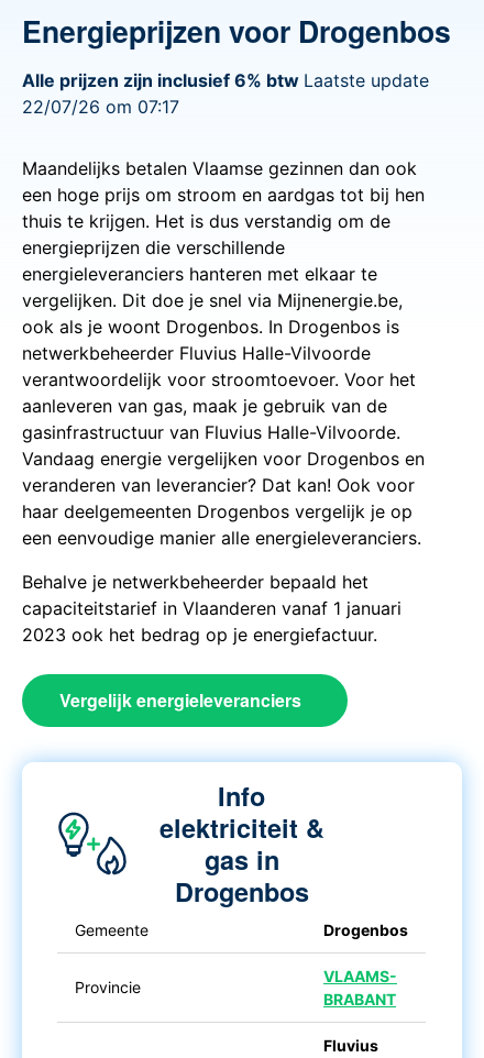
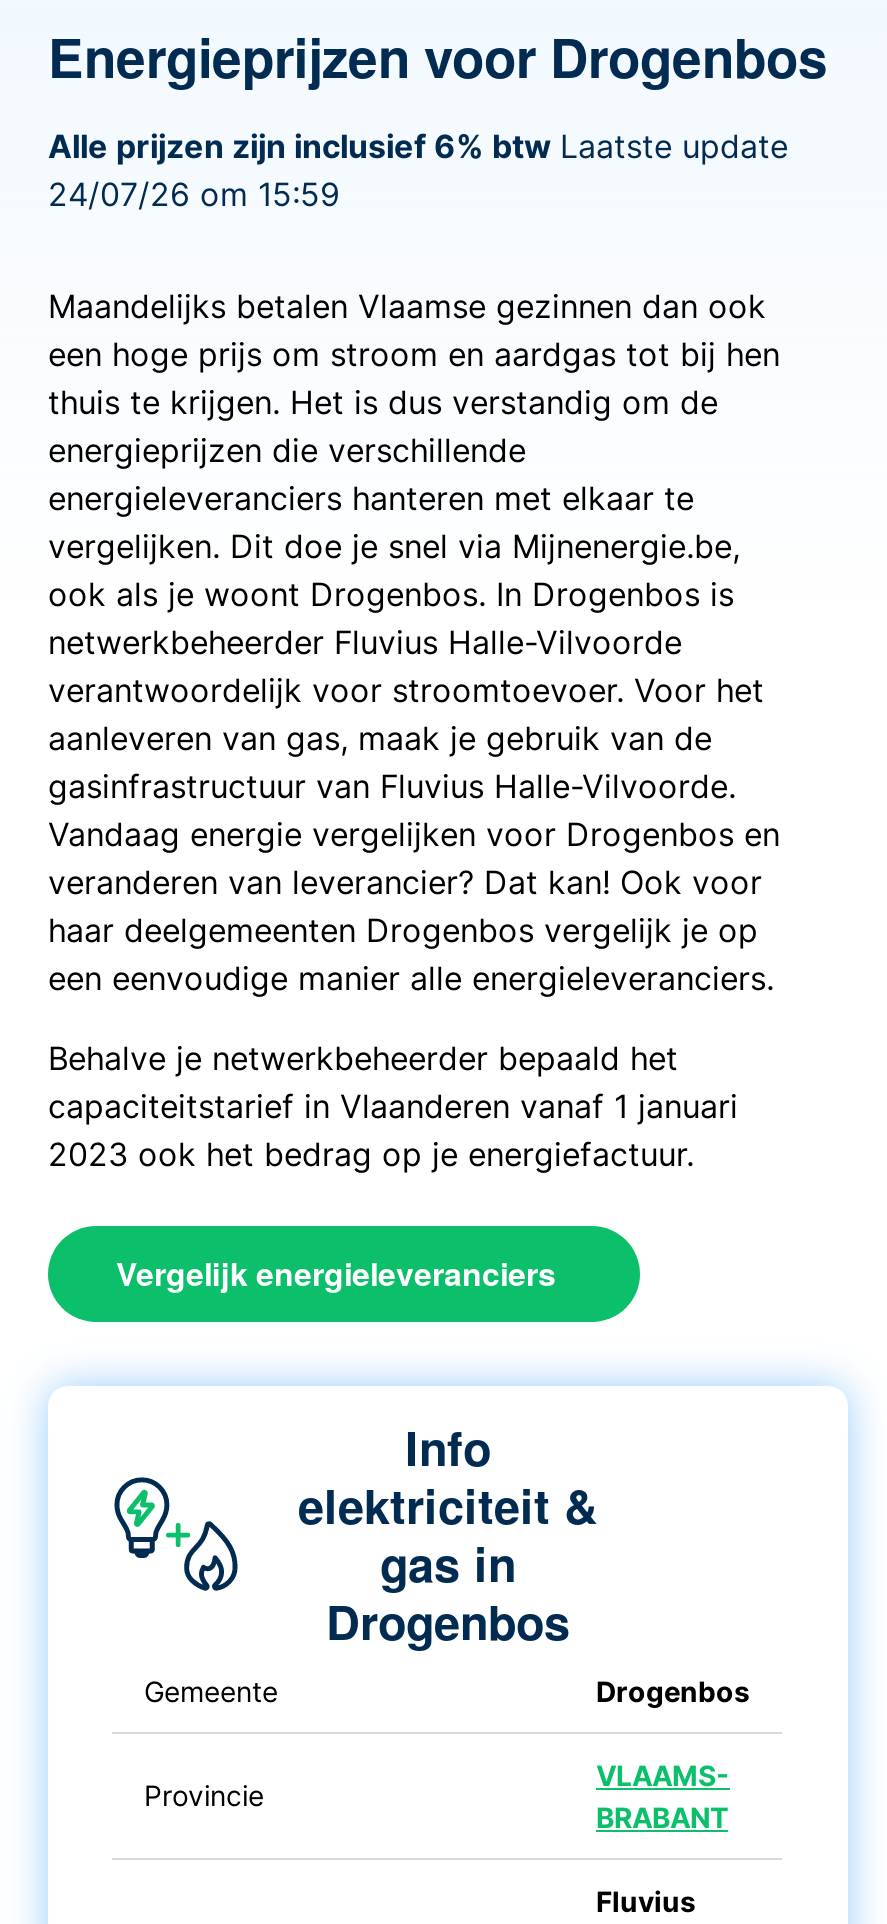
- 22/07/26 om 07:17
+ 24/07/26 om 15:59
